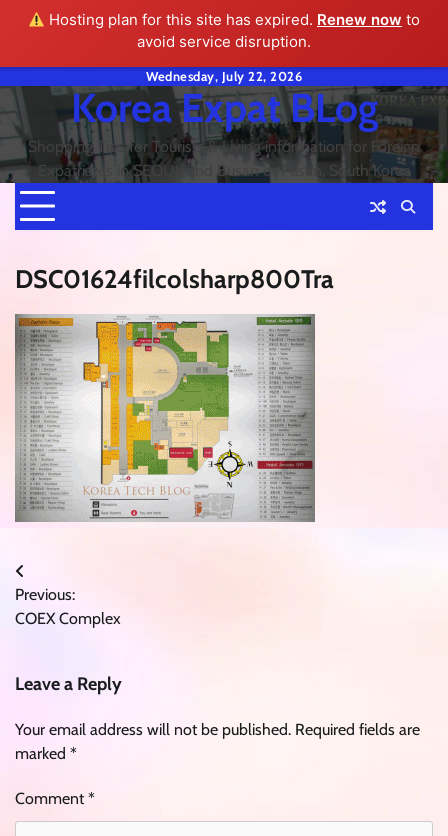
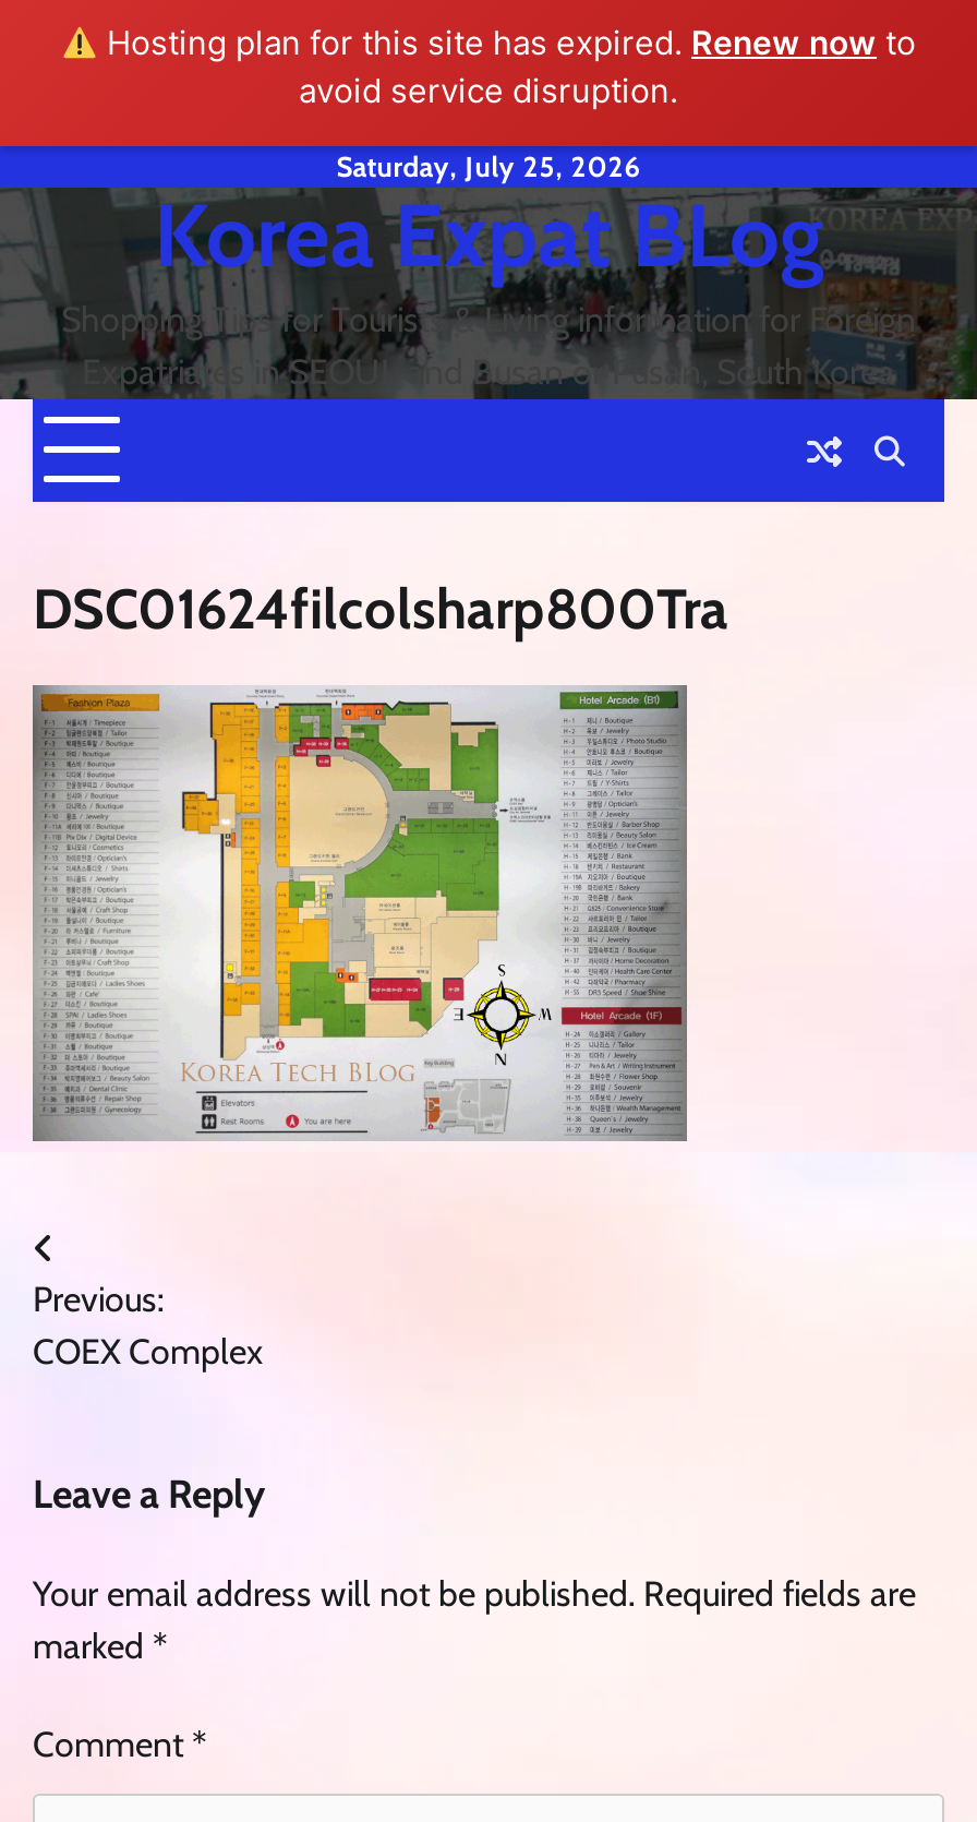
- Wednesday, July 22, 2026
+ Saturday, July 25, 2026
